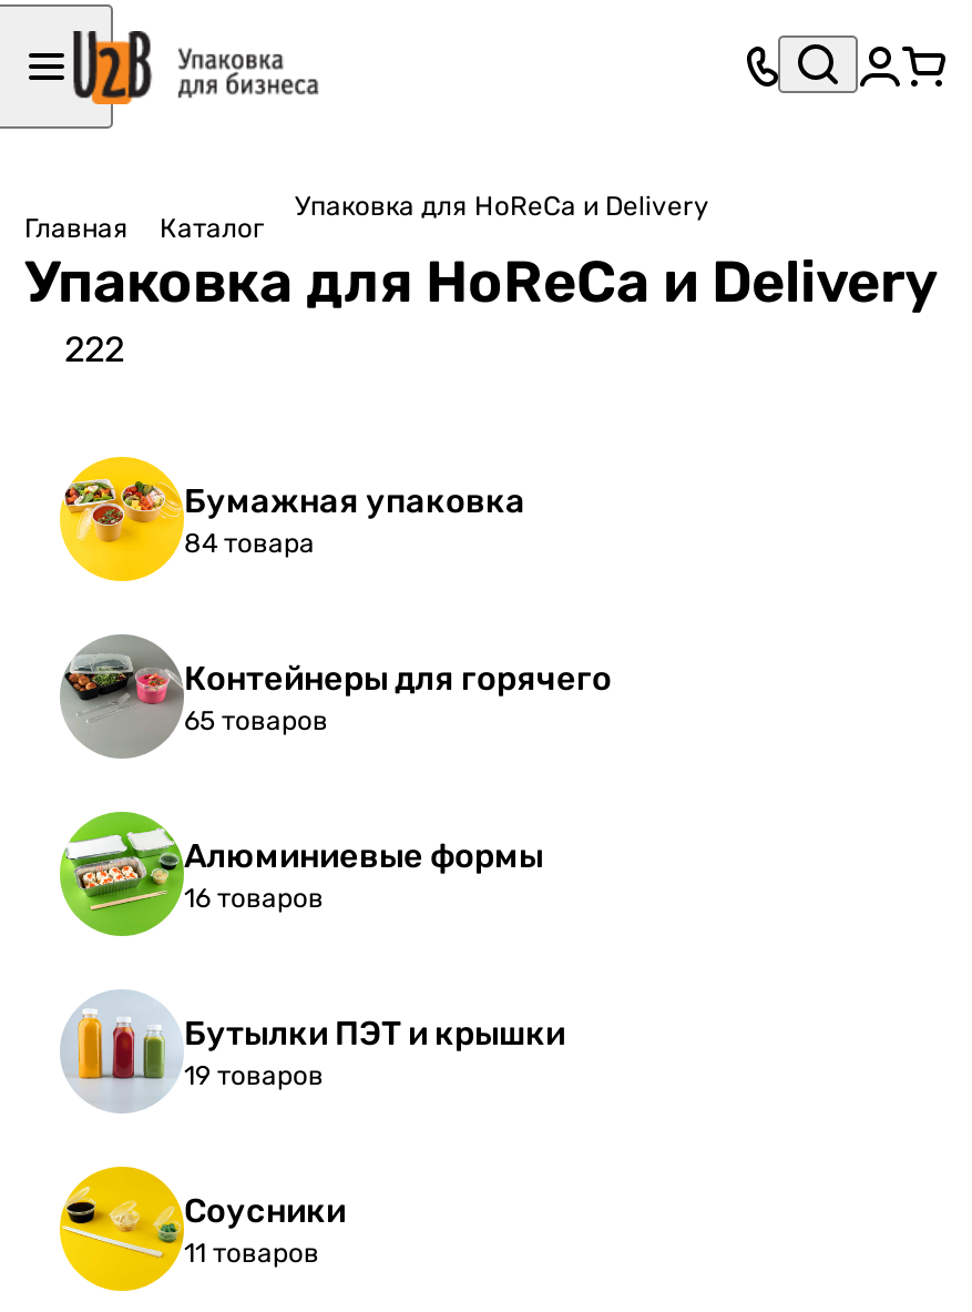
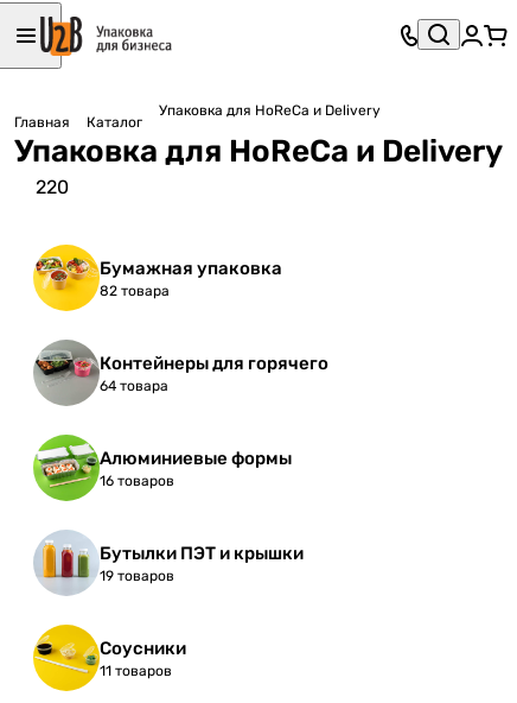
- 222
+ 220

- 84 товара
+ 82 товара

- 65 товаров
+ 64 товара
